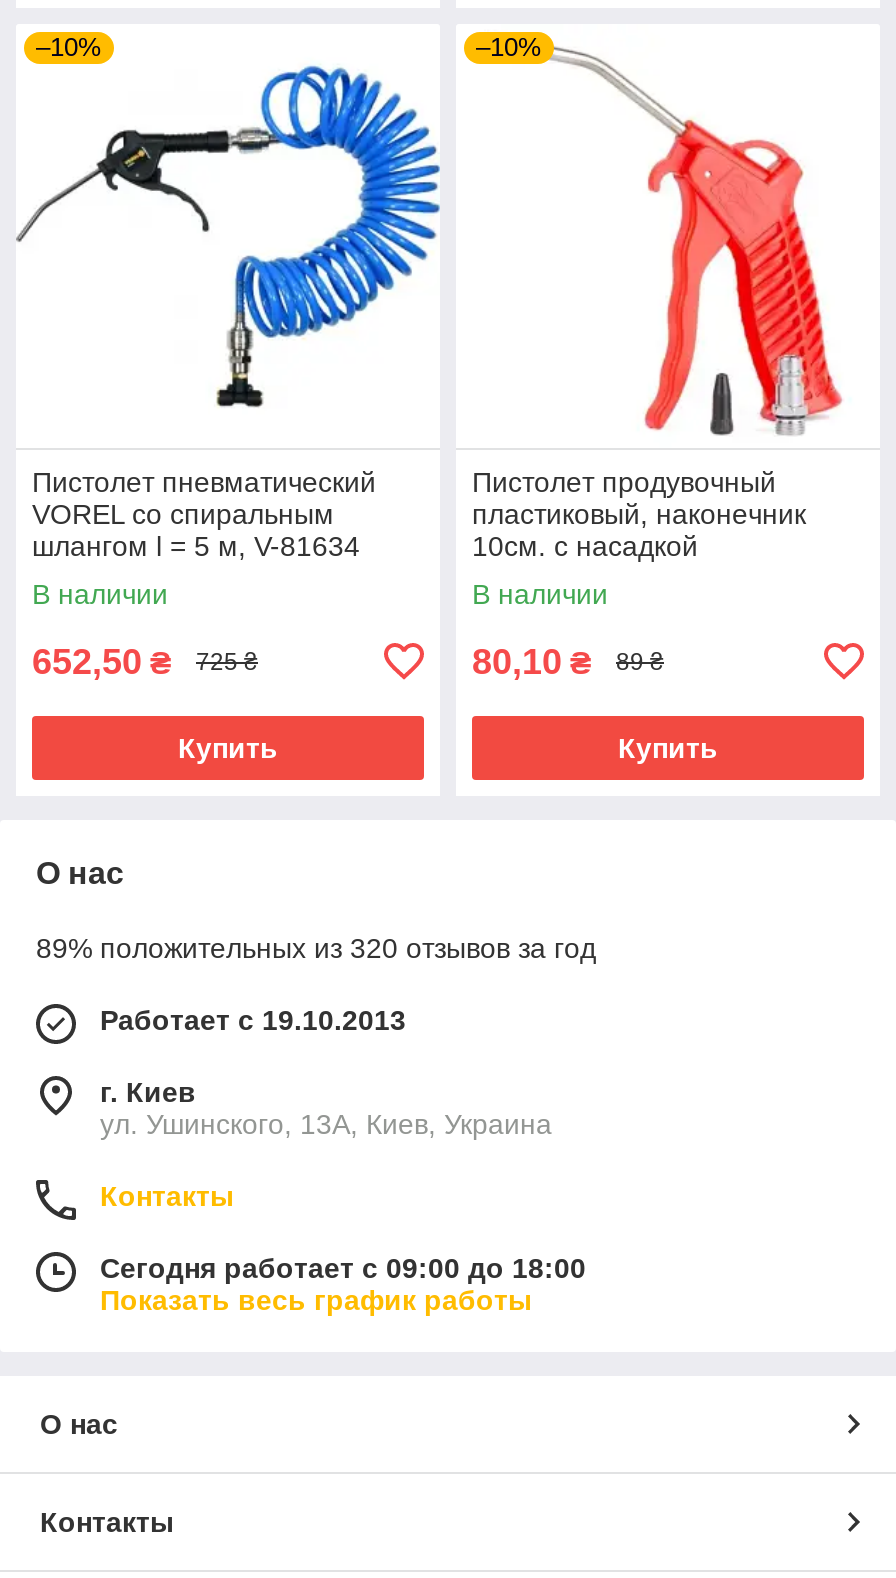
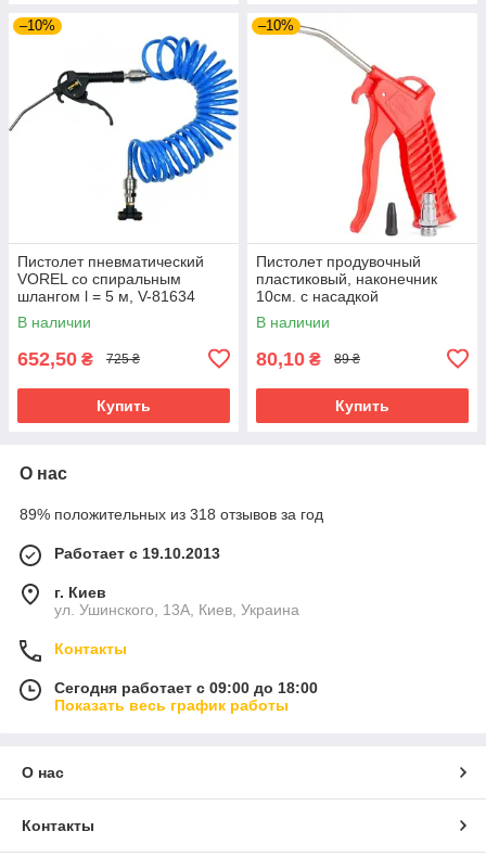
- 89% положительных из 320 отзывов за год
+ 89% положительных из 318 отзывов за год
